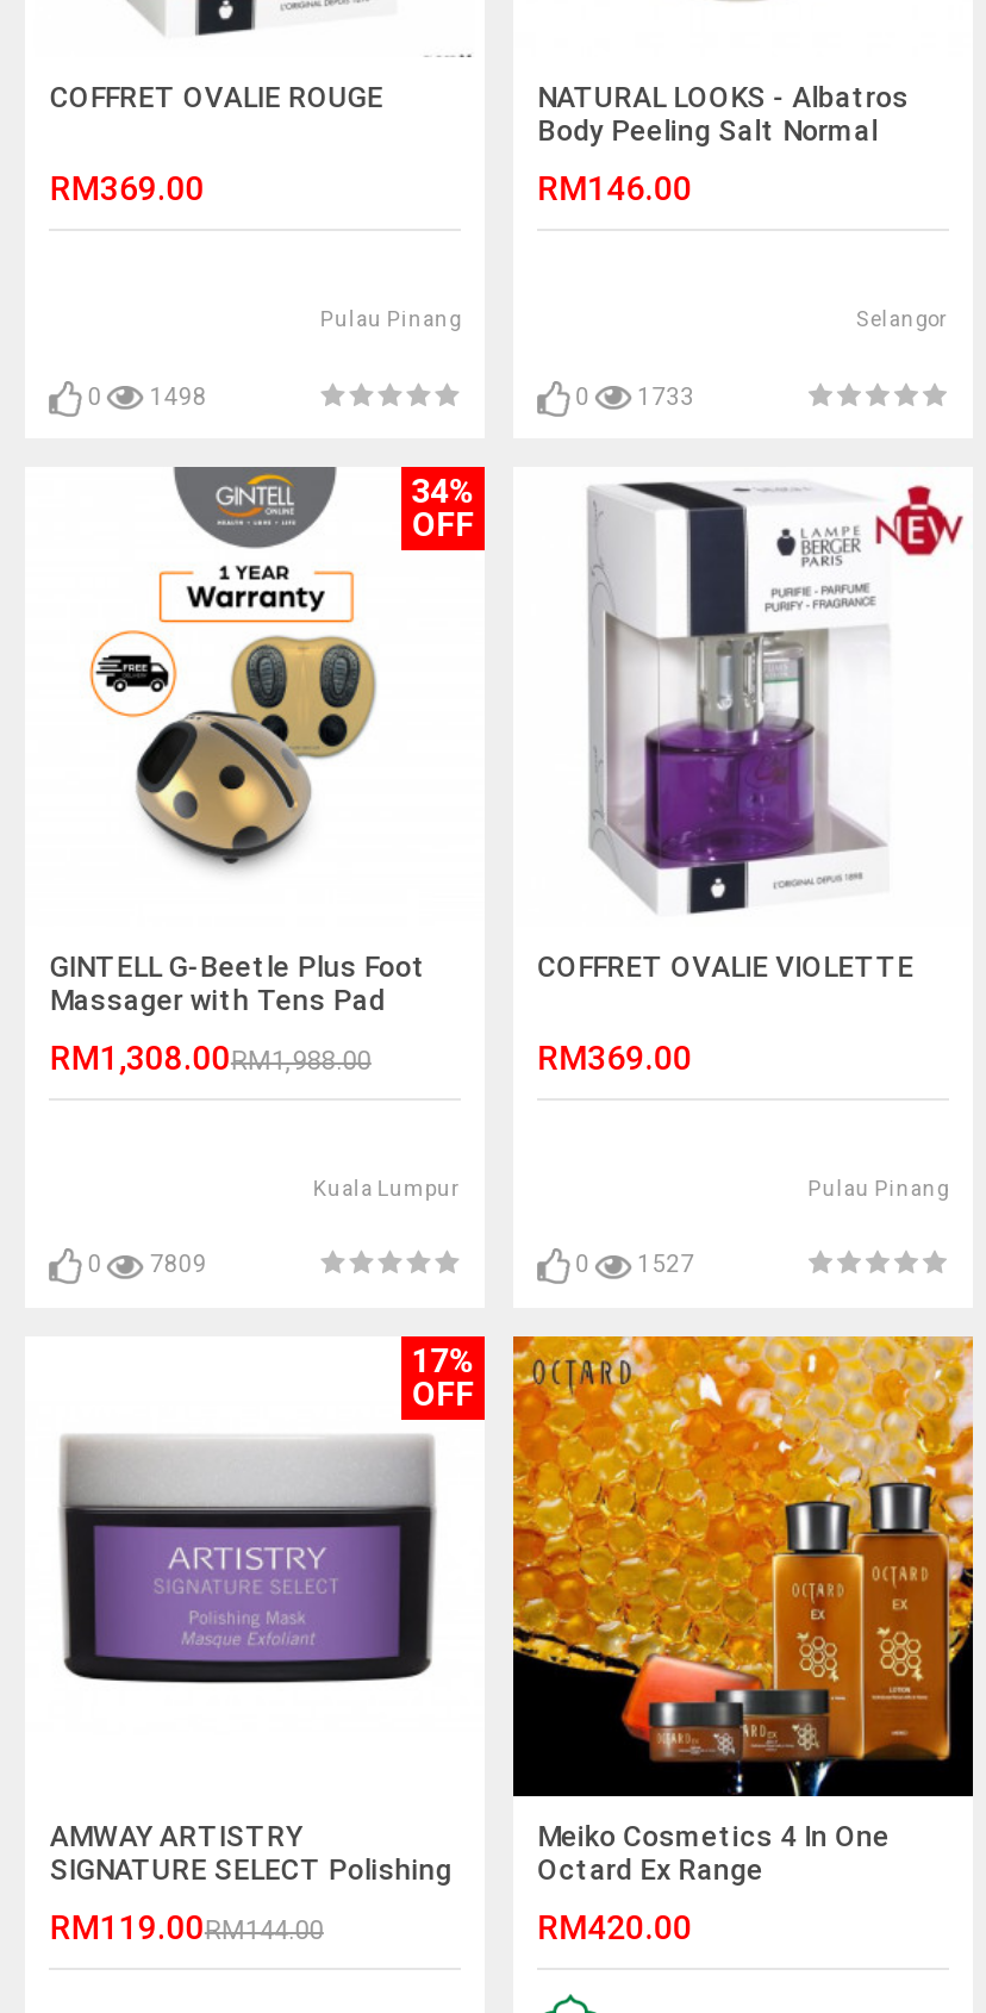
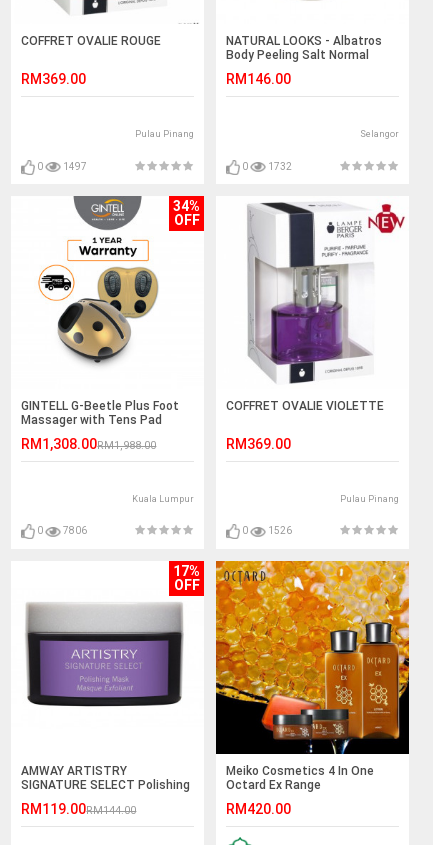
- 0 1498
+ 0 1497

- 0 1733
+ 0 1732

- 0 7809
+ 0 7806

- 0 1527
+ 0 1526
